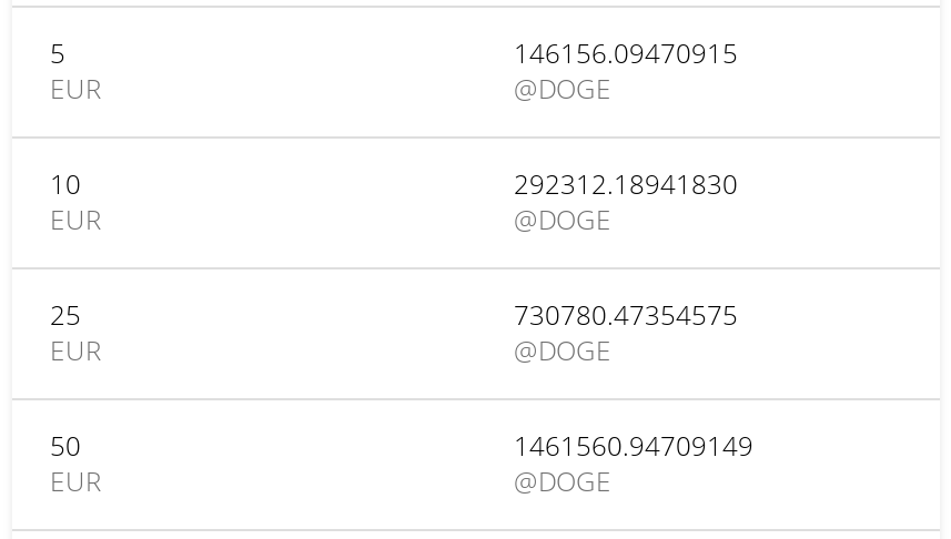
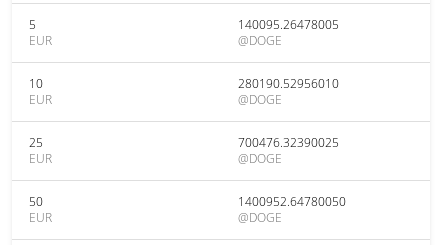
- 146156.09470915
+ 140095.26478005

- 292312.18941830
+ 280190.52956010

- 730780.47354575
+ 700476.32390025

- 1461560.94709149
+ 1400952.64780050
